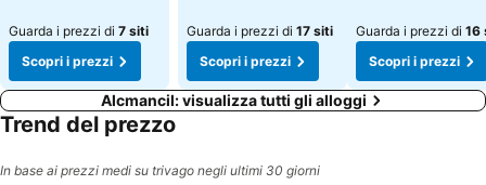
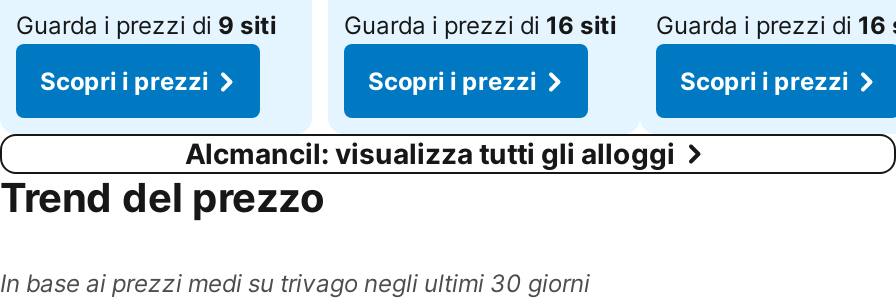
- Guarda i prezzi di 7 siti
+ Guarda i prezzi di 9 siti

- Guarda i prezzi di 17 siti
+ Guarda i prezzi di 16 siti
